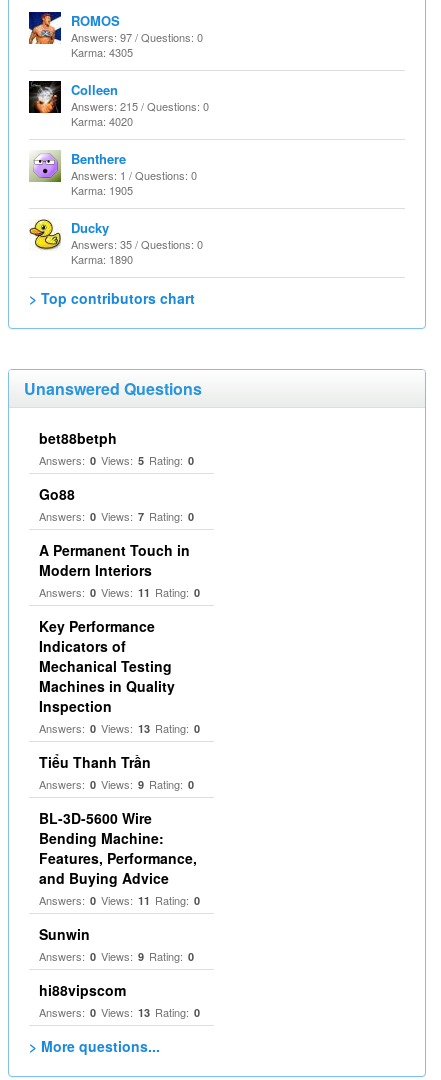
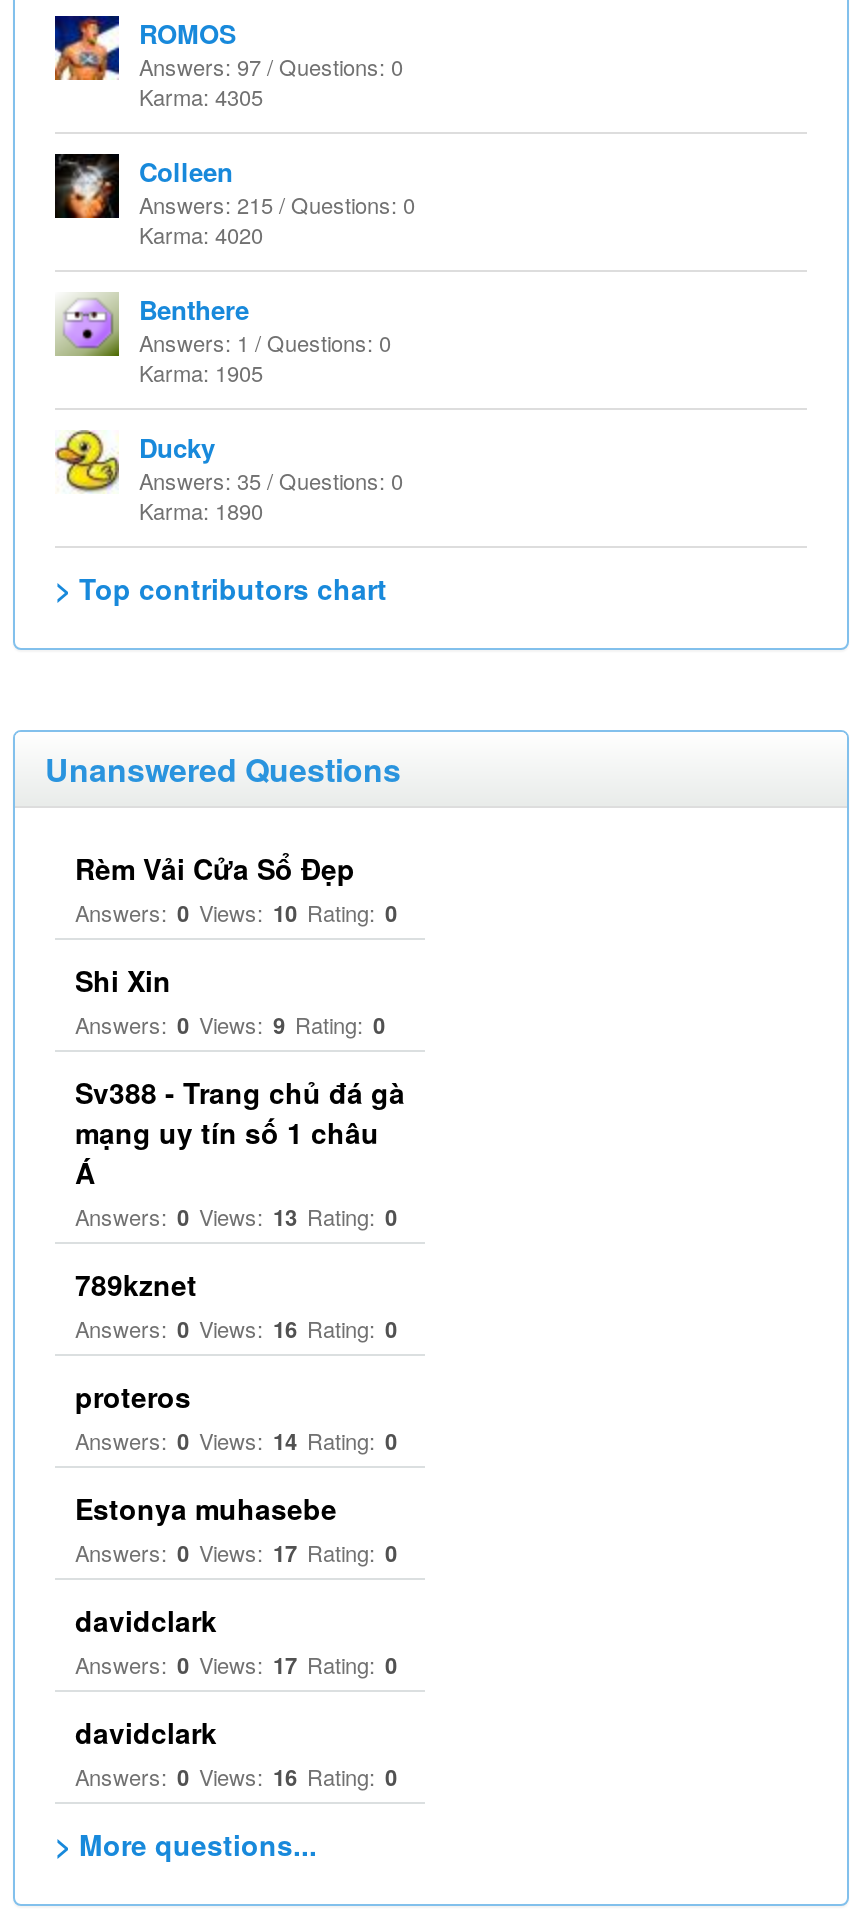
- bet88betph
- Answers: 0 Views: 5 Rating: 0
- Go88
- Answers: 0 Views: 7 Rating: 0
- A Permanent Touch in
- Modern Interiors
- Answers: 0 Views: 11 Rating: 0
- Key Performance
- Indicators of
- Mechanical Testing
- Machines in Quality
- Inspection
+ Rèm Vải Cửa Sổ Đẹp
+ Answers: 0 Views: 10 Rating: 0
+ Shi Xin
+ Answers: 0 Views: 9 Rating: 0
+ Sv388 - Trang chủ đá gà
+ mạng uy tín số 1 châu
+ Á

- Tiểu Thanh Trần
- Answers: 0 Views: 9 Rating: 0
- BL-3D-5600 Wire
- Bending Machine:
- Features, Performance,
- and Buying Advice
- Answers: 0 Views: 11 Rating: 0
- Sunwin
- Answers: 0 Views: 9 Rating: 0
- hi88vipscom
- Answers: 0 Views: 13 Rating: 0
+ 789kznet
+ Answers: 0 Views: 16 Rating: 0
+ proteros
+ Answers: 0 Views: 14 Rating: 0
+ Estonya muhasebe
+ Answers: 0 Views: 17 Rating: 0
+ davidclark
+ Answers: 0 Views: 17 Rating: 0
+ davidclark
+ Answers: 0 Views: 16 Rating: 0
